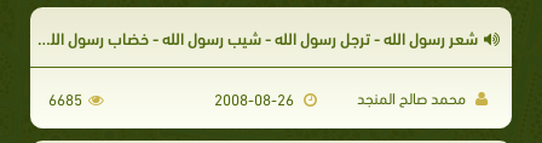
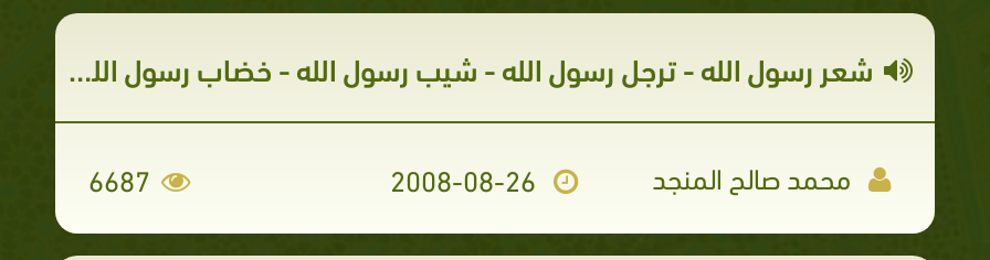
- 6685
+ 6687
